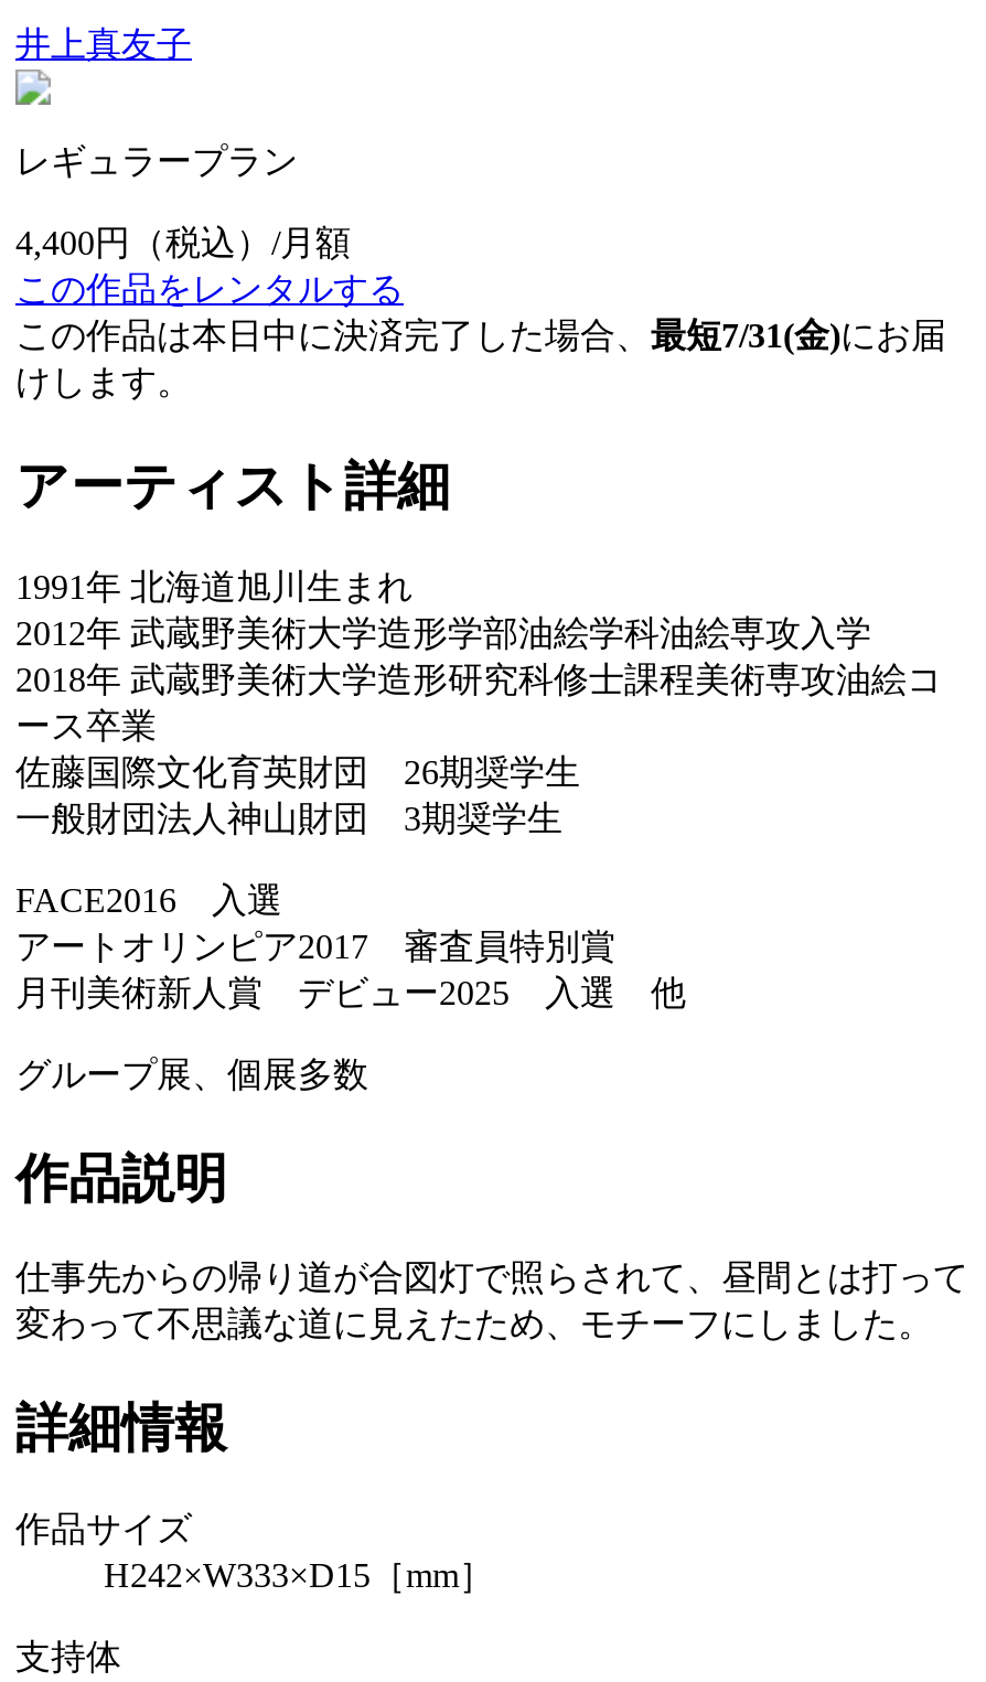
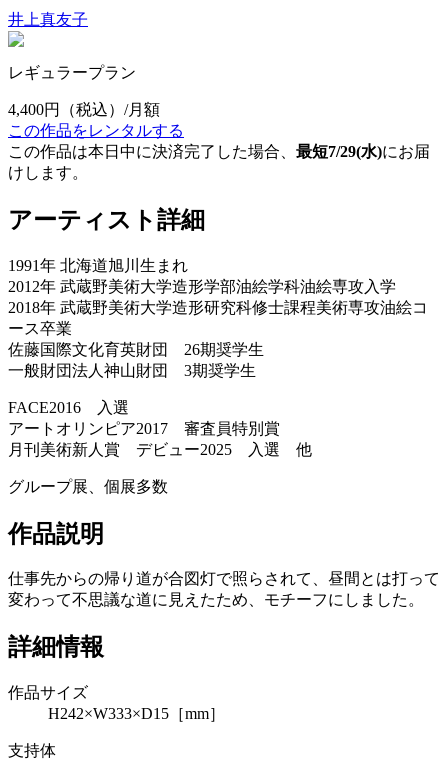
- この作品は本日中に決済完了した場合、最短7/31(金)にお届
+ この作品は本日中に決済完了した場合、最短7/29(水)にお届
